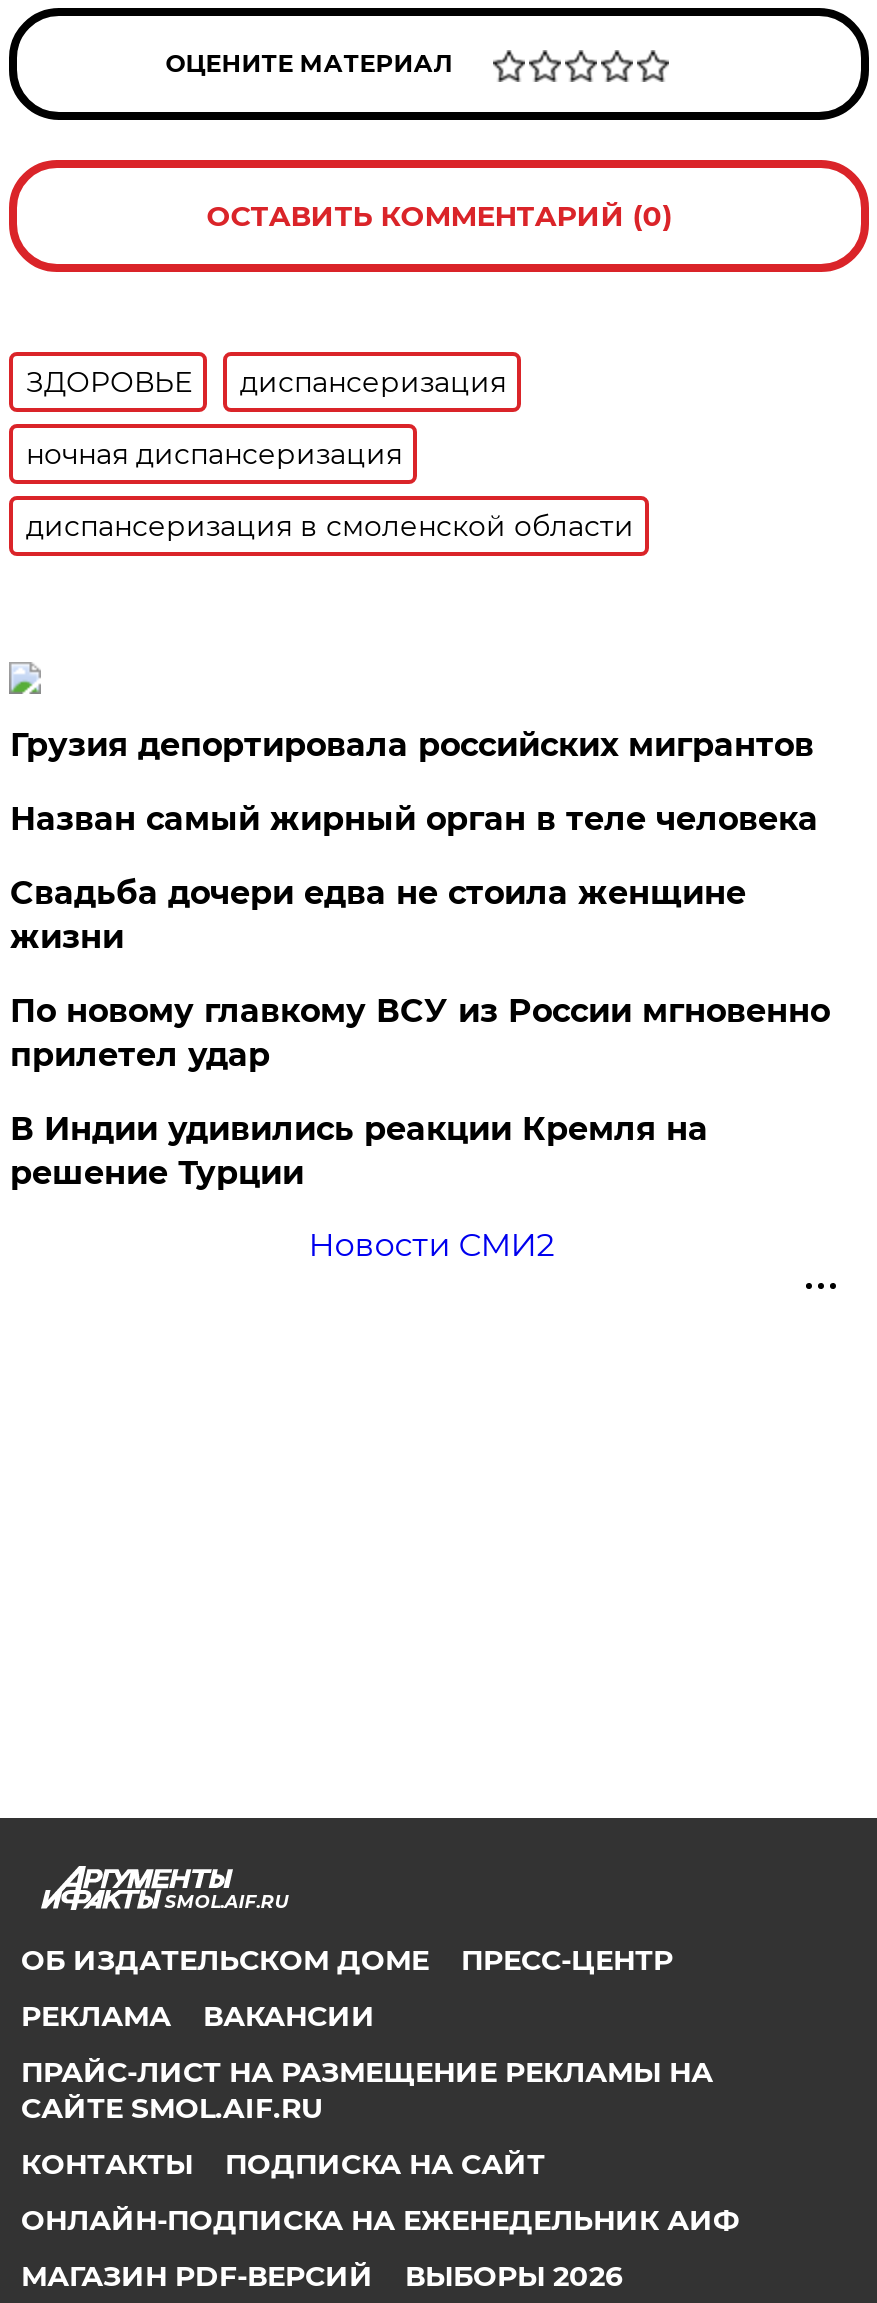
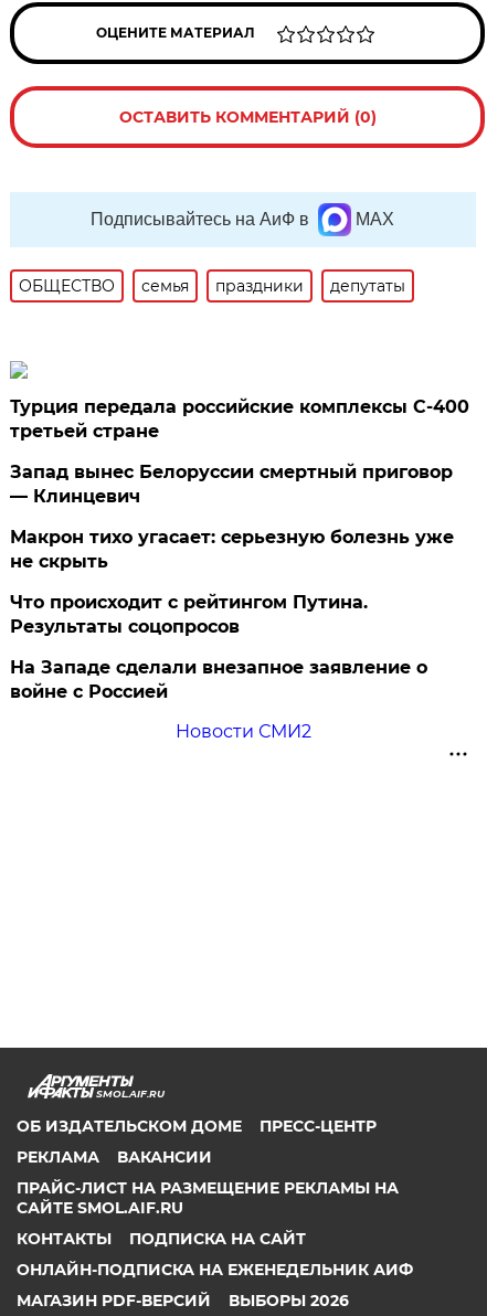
- ЗДОРОВЬЕ
- диспансеризация
- ночная диспансеризация
- диспансеризация в смоленской области
+ Подписывайтесь на АиФ в
+ MAX
+ ОБЩЕСТВО
+ семья
+ праздники
+ депутаты

- Грузия депортировала российских мигрантов
- Назван самый жирный орган в теле человека
- Свадьба дочери едва не стоила женщине
- жизни
- По новому главкому ВСУ из России мгновенно
- прилетел удар
- В Индии удивились реакции Кремля на
- решение Турции
+ Турция передала российские комплексы С-400
+ третьей стране
+ Запад вынес Белоруссии смертный приговор
+ — Клинцевич
+ Макрон тихо угасает: серьезную болезнь уже
+ не скрыть
+ Что происходит с рейтингом Путина.
+ Результаты соцопросов
+ На Западе сделали внезапное заявление о
+ войне с Россией
